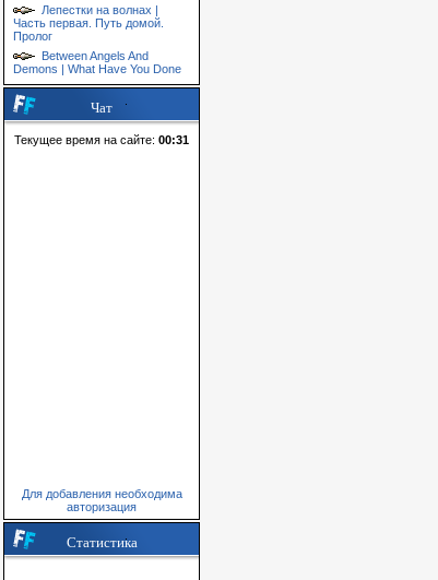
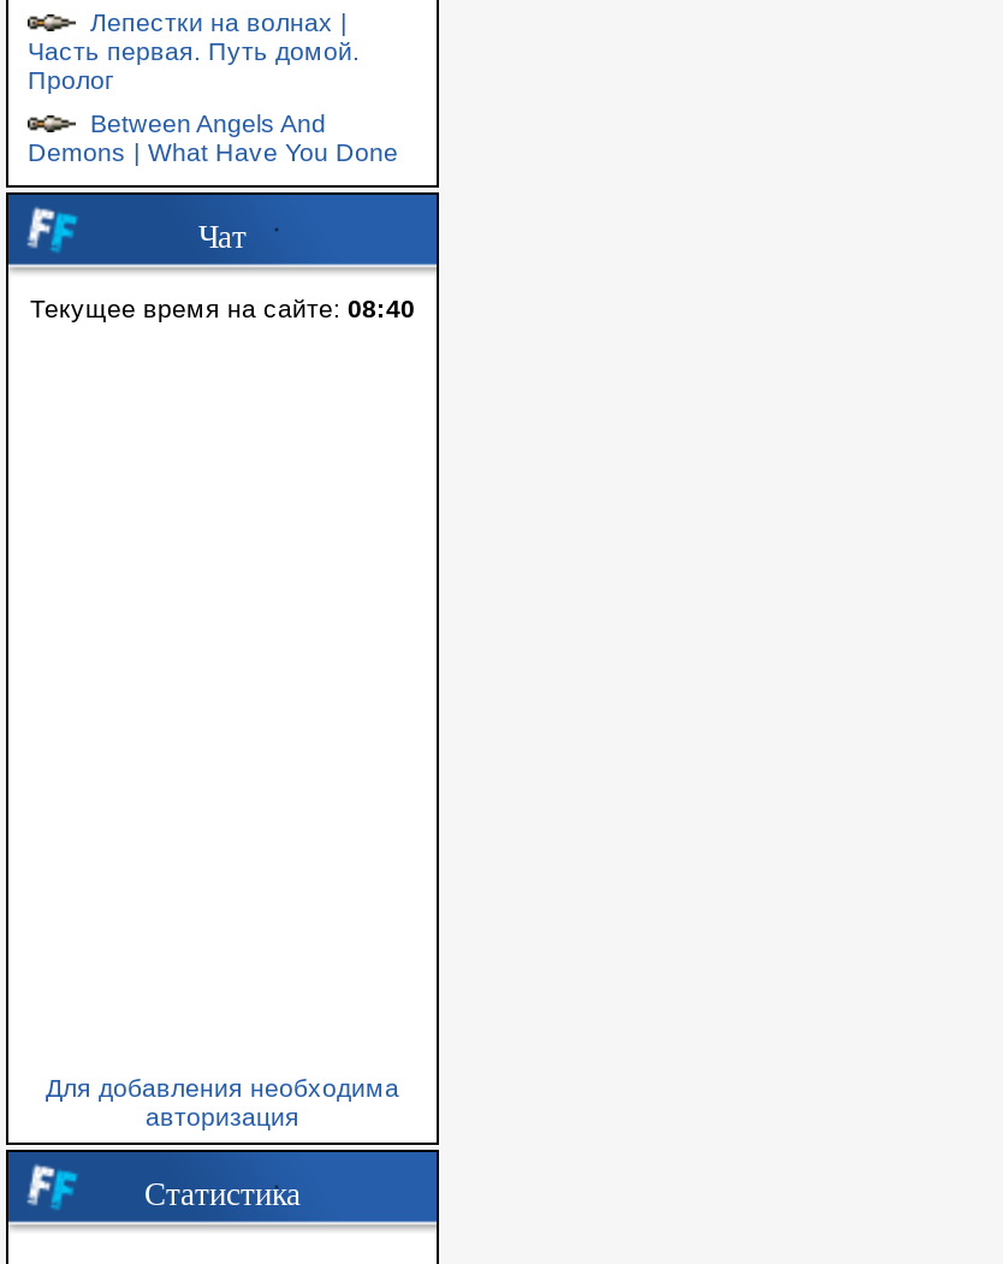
- Текущее время на сайте: 00:31
+ Текущее время на сайте: 08:40
